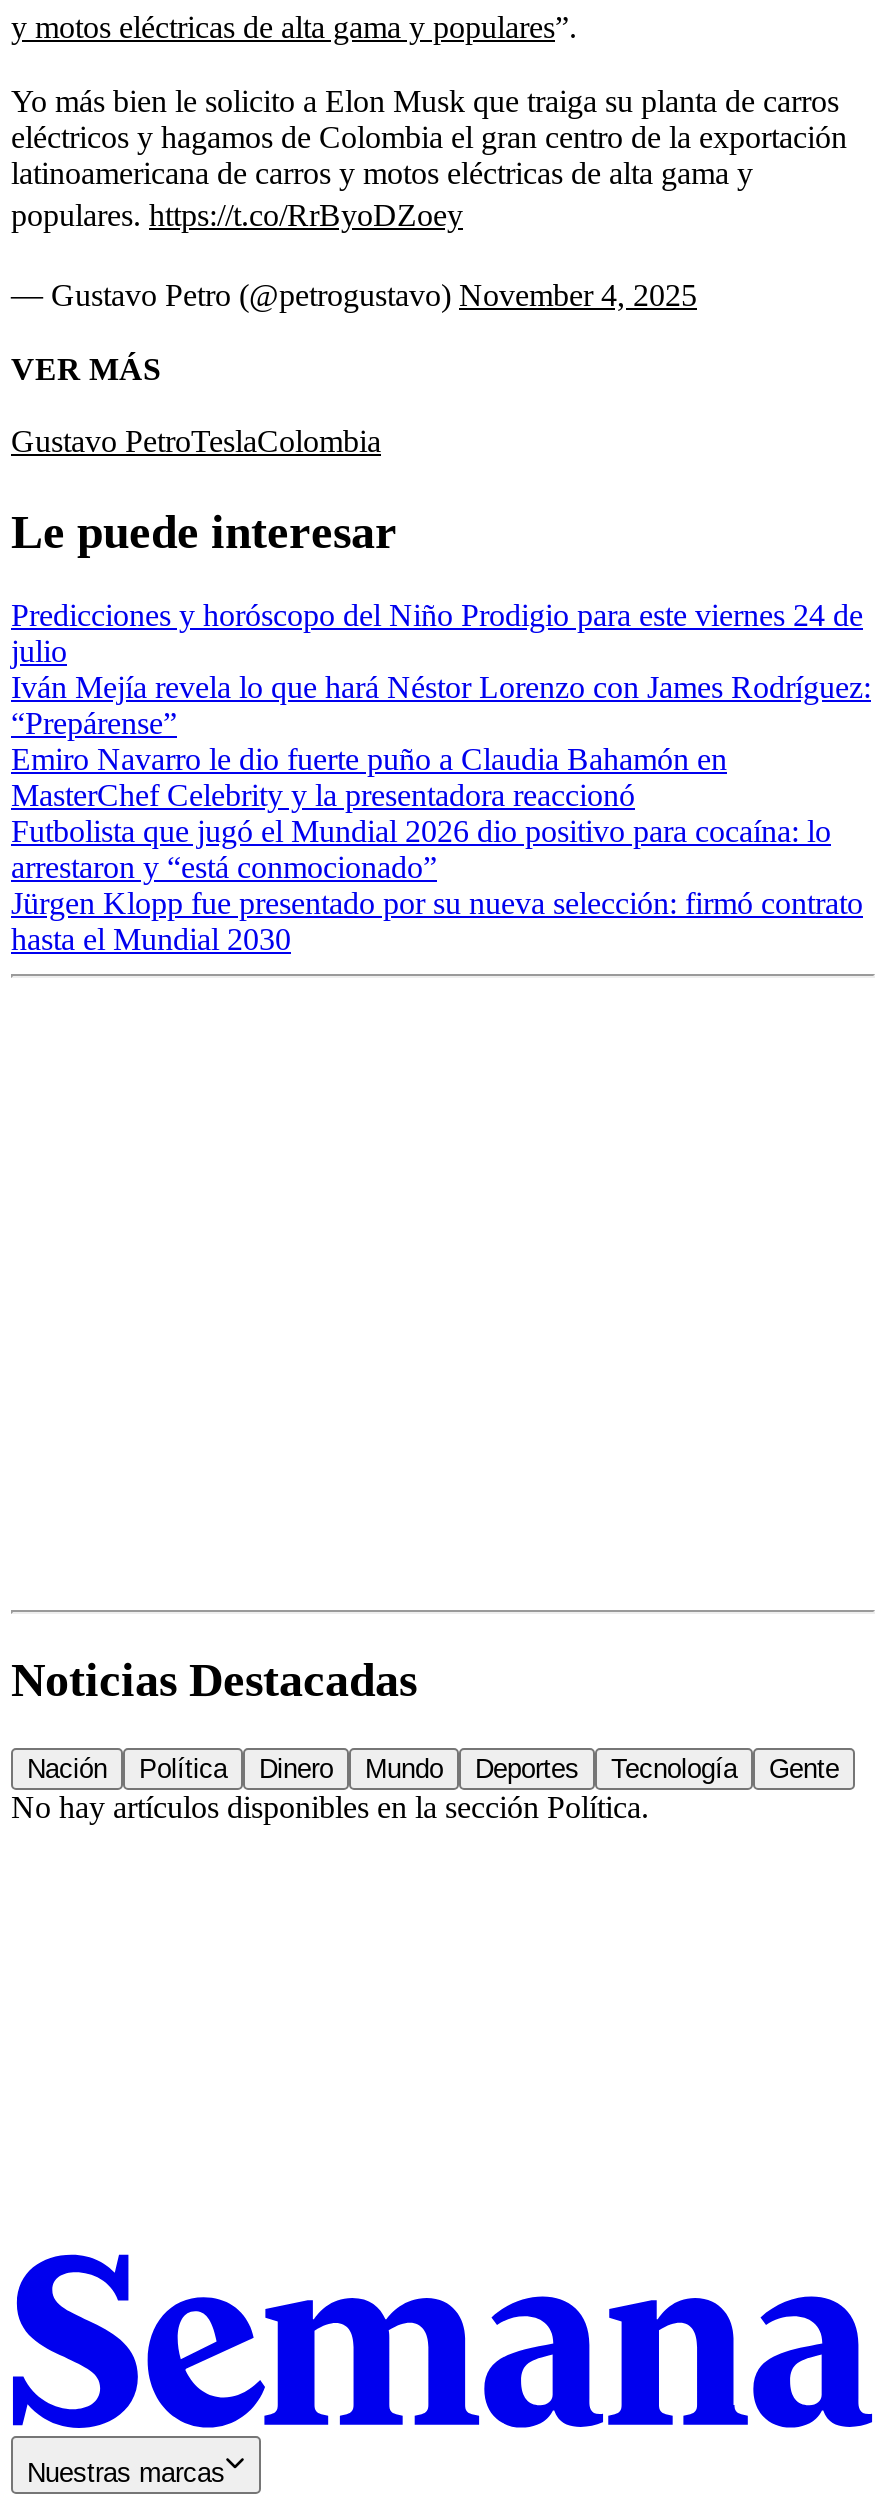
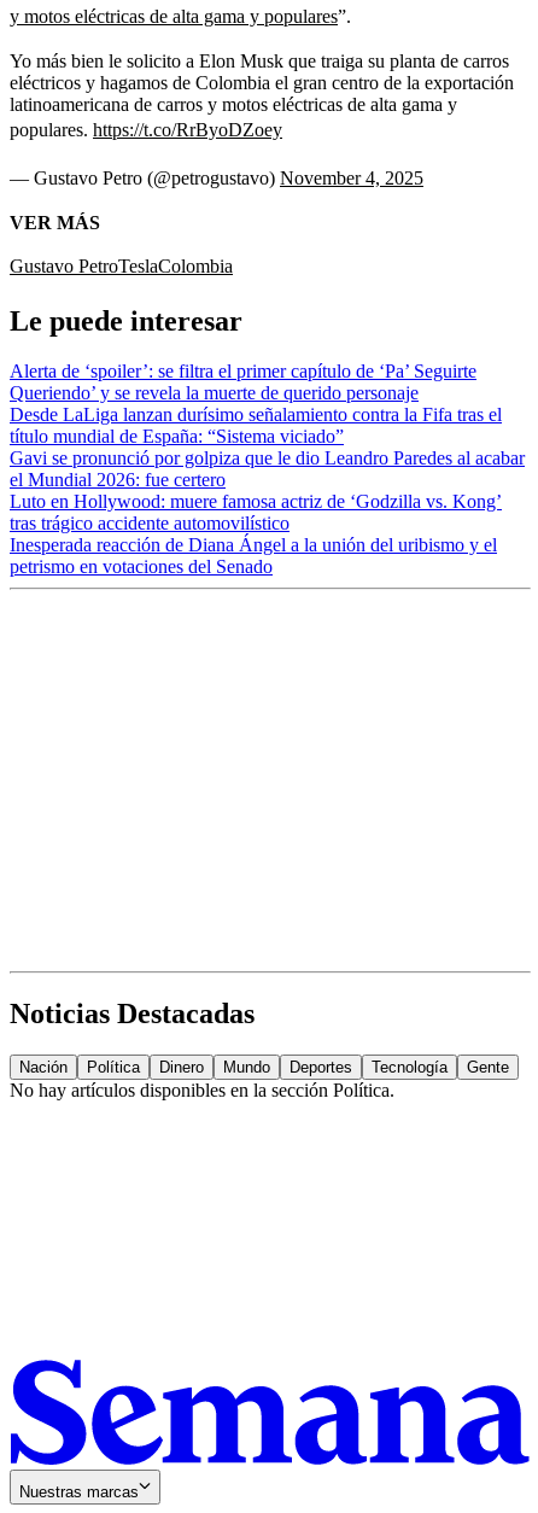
- Predicciones y horóscopo del Niño Prodigio para este viernes 24 de
- julio
- Iván Mejía revela lo que hará Néstor Lorenzo con James Rodríguez:
- “Prepárense”
- Emiro Navarro le dio fuerte puño a Claudia Bahamón en
- MasterChef Celebrity y la presentadora reaccionó
- Futbolista que jugó el Mundial 2026 dio positivo para cocaína: lo
- arrestaron y “está conmocionado”
- Jürgen Klopp fue presentado por su nueva selección: firmó contrato
- hasta el Mundial 2030
+ Alerta de ‘spoiler’: se filtra el primer capítulo de ‘Pa’ Seguirte
+ Queriendo’ y se revela la muerte de querido personaje
+ Desde LaLiga lanzan durísimo señalamiento contra la Fifa tras el
+ título mundial de España: “Sistema viciado”
+ Gavi se pronunció por golpiza que le dio Leandro Paredes al acabar
+ el Mundial 2026: fue certero
+ Luto en Hollywood: muere famosa actriz de ‘Godzilla vs. Kong’
+ tras trágico accidente automovilístico
+ Inesperada reacción de Diana Ángel a la unión del uribismo y el
+ petrismo en votaciones del Senado
